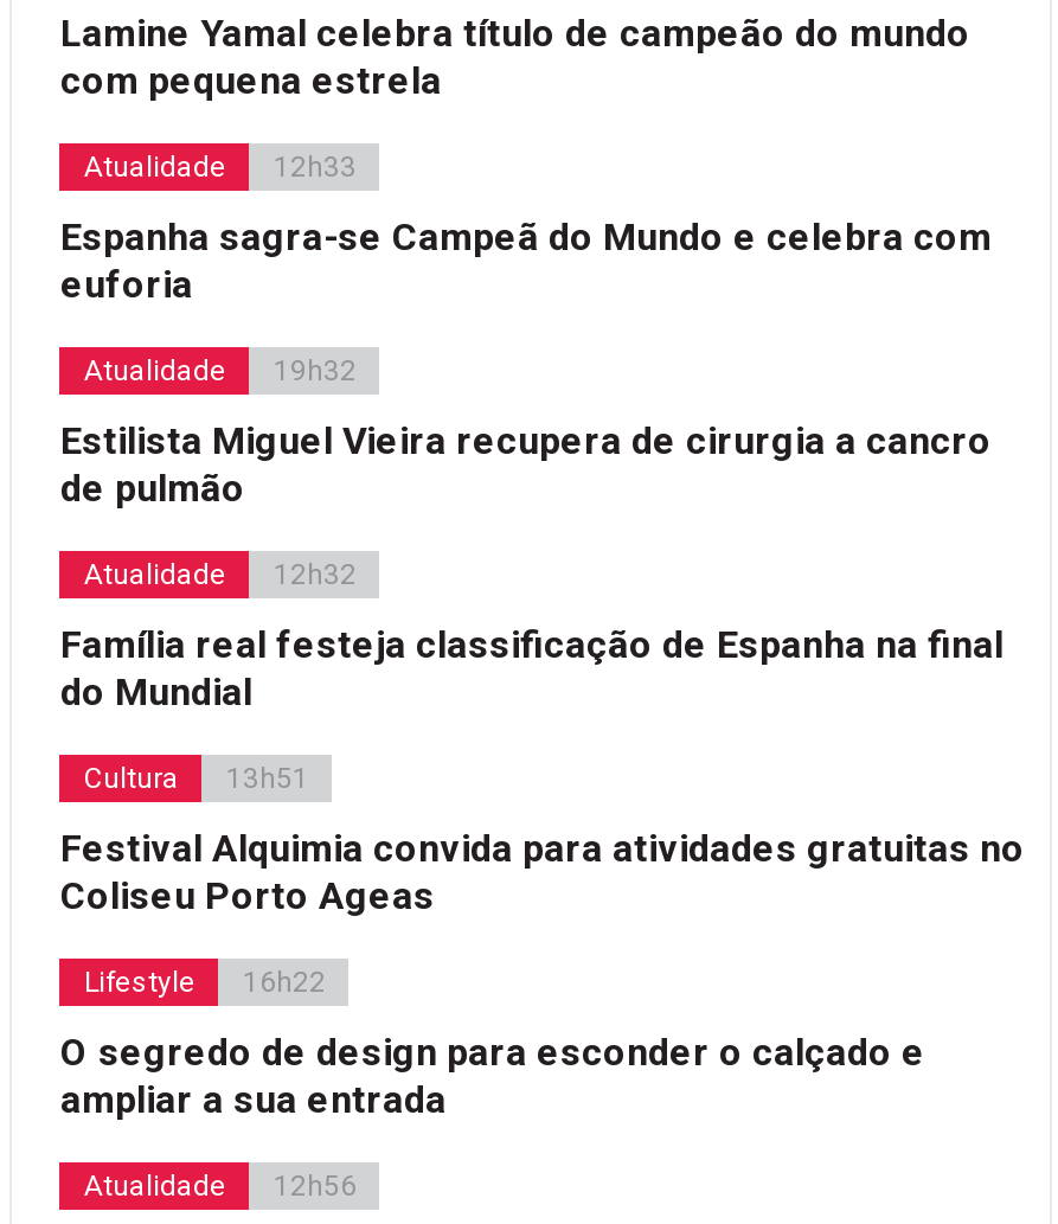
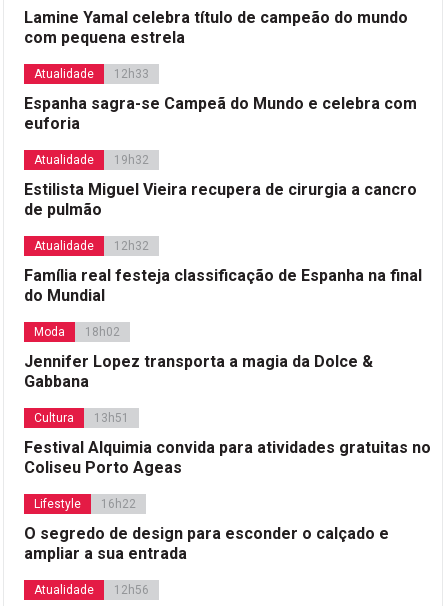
+ Moda
+ 18h02
+ Jennifer Lopez transporta a magia da Dolce &
+ Gabbana
